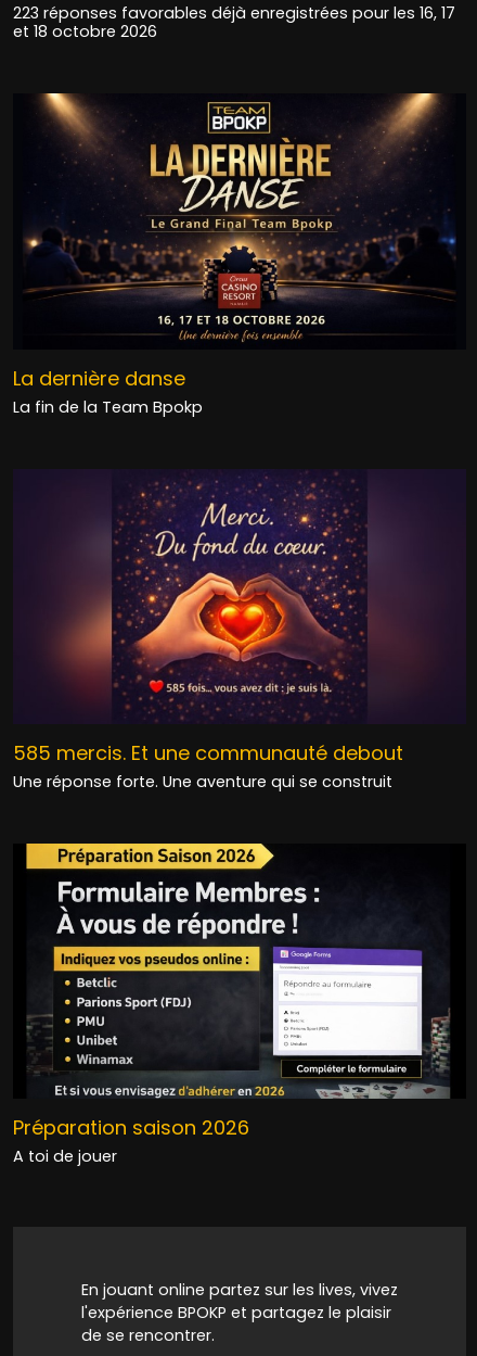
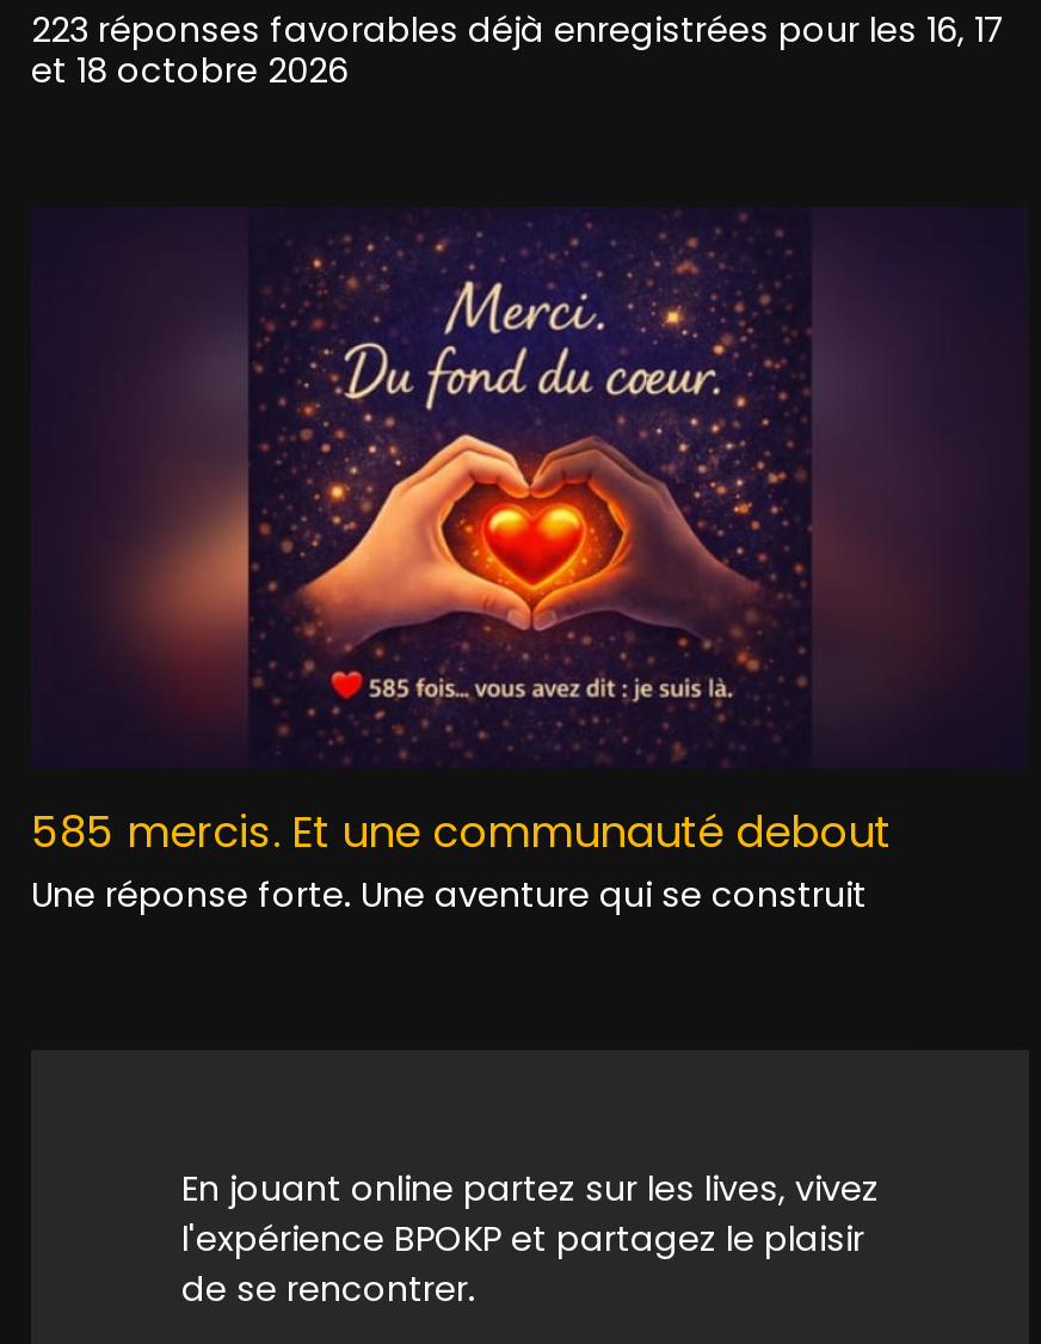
- [image]
- La dernière danse
- La fin de la Team Bpokp

- [image]
- Préparation saison 2026
- A toi de jouer
